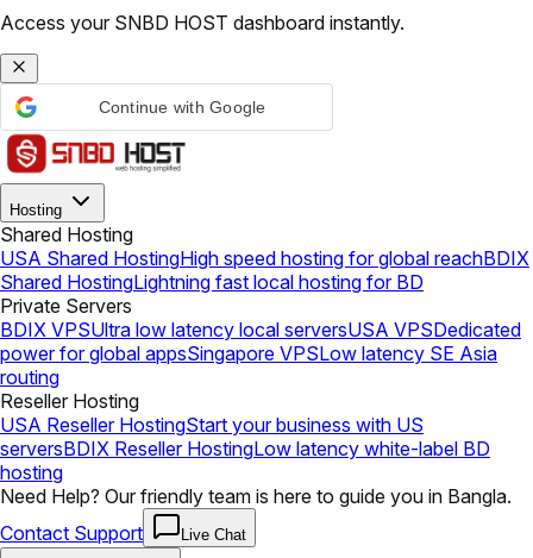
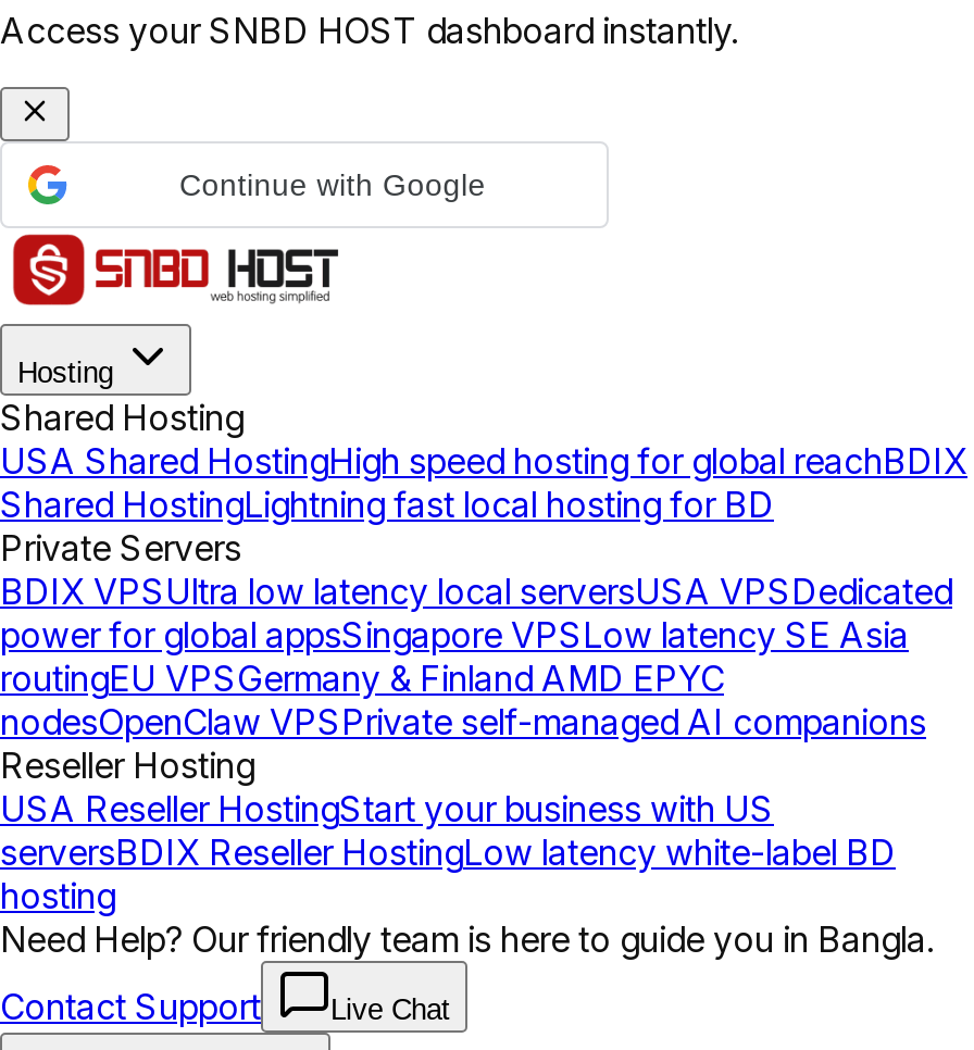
- routing
+ routingEU VPSGermany & Finland AMD EPYC
+ nodesOpenClaw VPS Private self-managed AI companions
